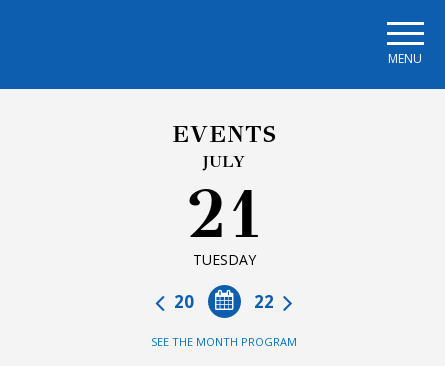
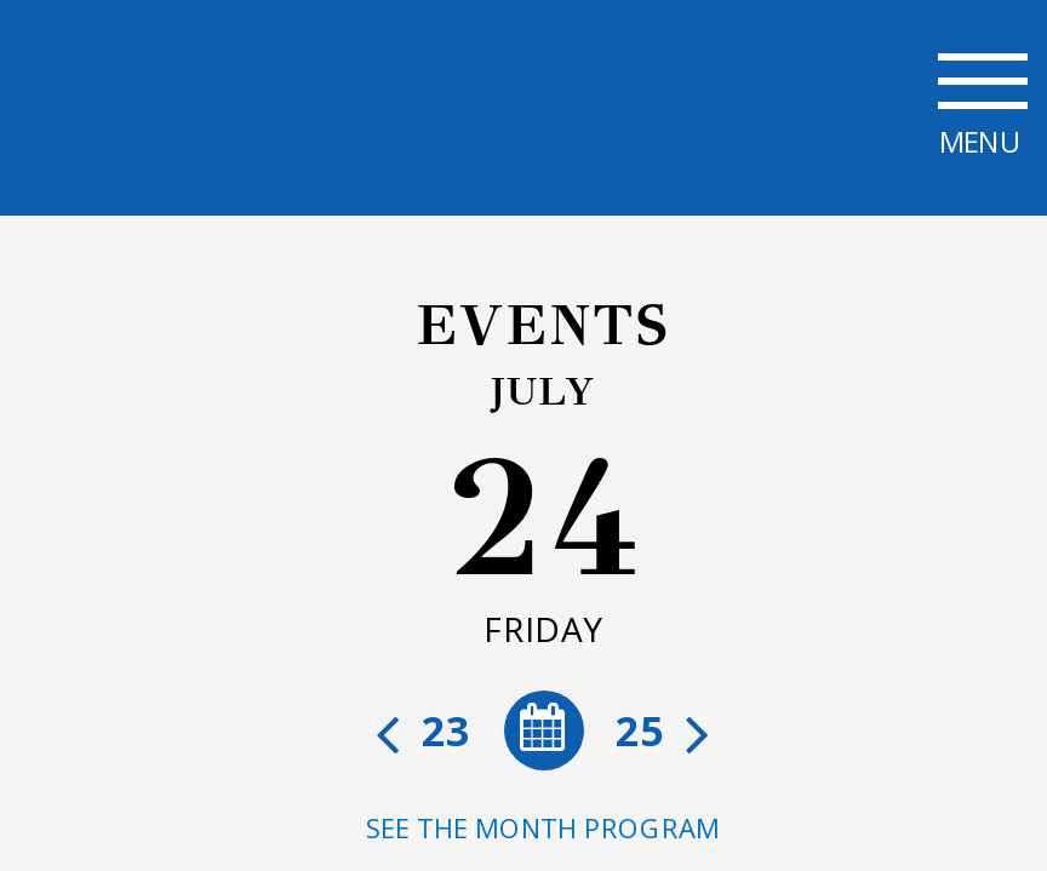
- 21
- TUESDAY
+ 24
+ FRIDAY

- 22
- 20
+ 25
+ 23
